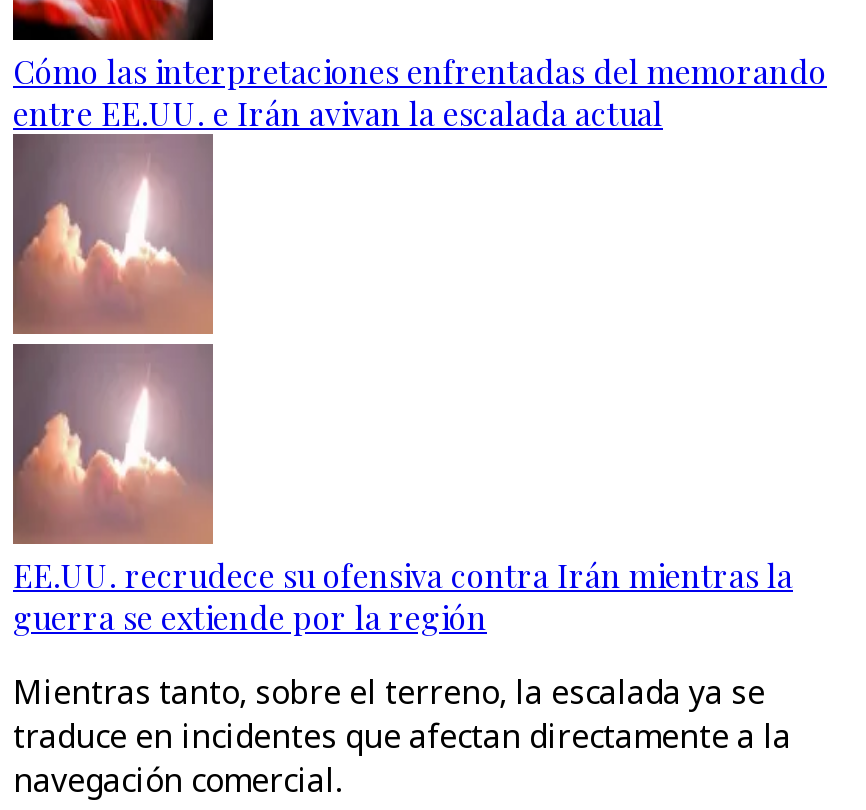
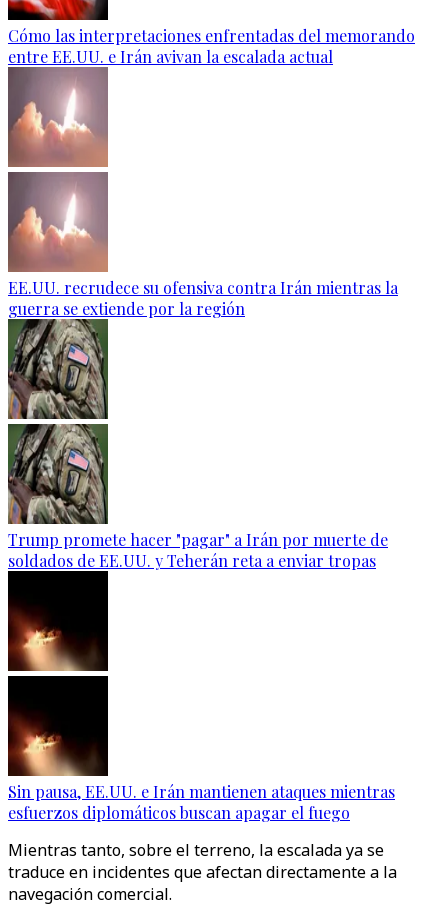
+ [image]
+ Trump promete hacer "pagar" a Irán por muerte de
+ soldados de EE.UU. y Teherán reta a enviar tropas

+ [image]
+ Sin pausa, EE.UU. e Irán mantienen ataques mientras
+ esfuerzos diplomáticos buscan apagar el fuego
